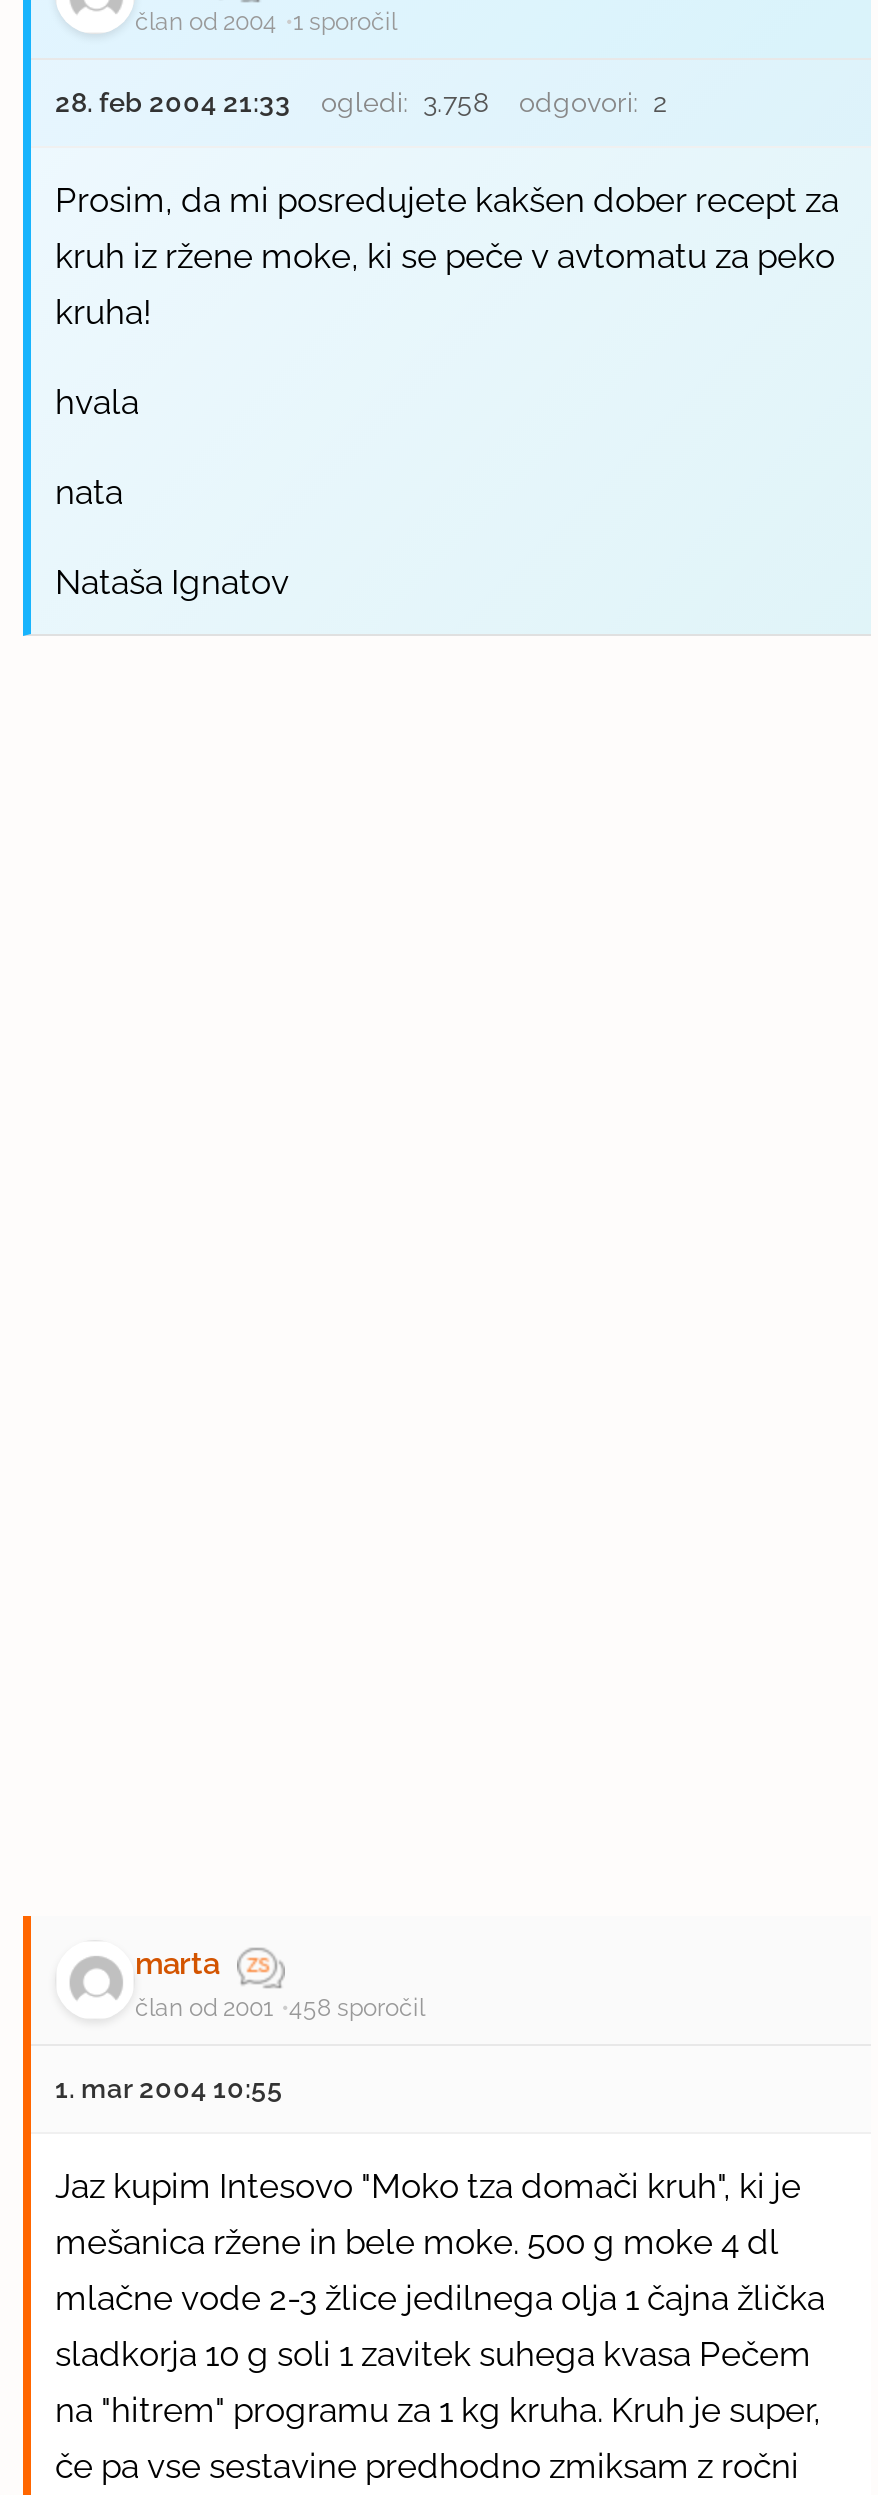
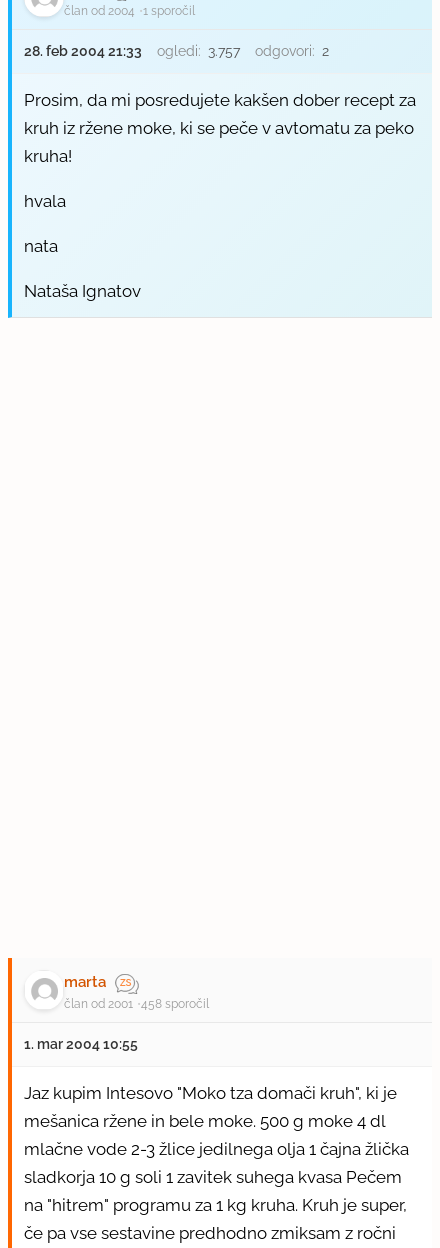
- 28. feb 2004 21:33 ogledi: 3.758 odgovori: 2
+ 28. feb 2004 21:33 ogledi: 3.757 odgovori: 2
